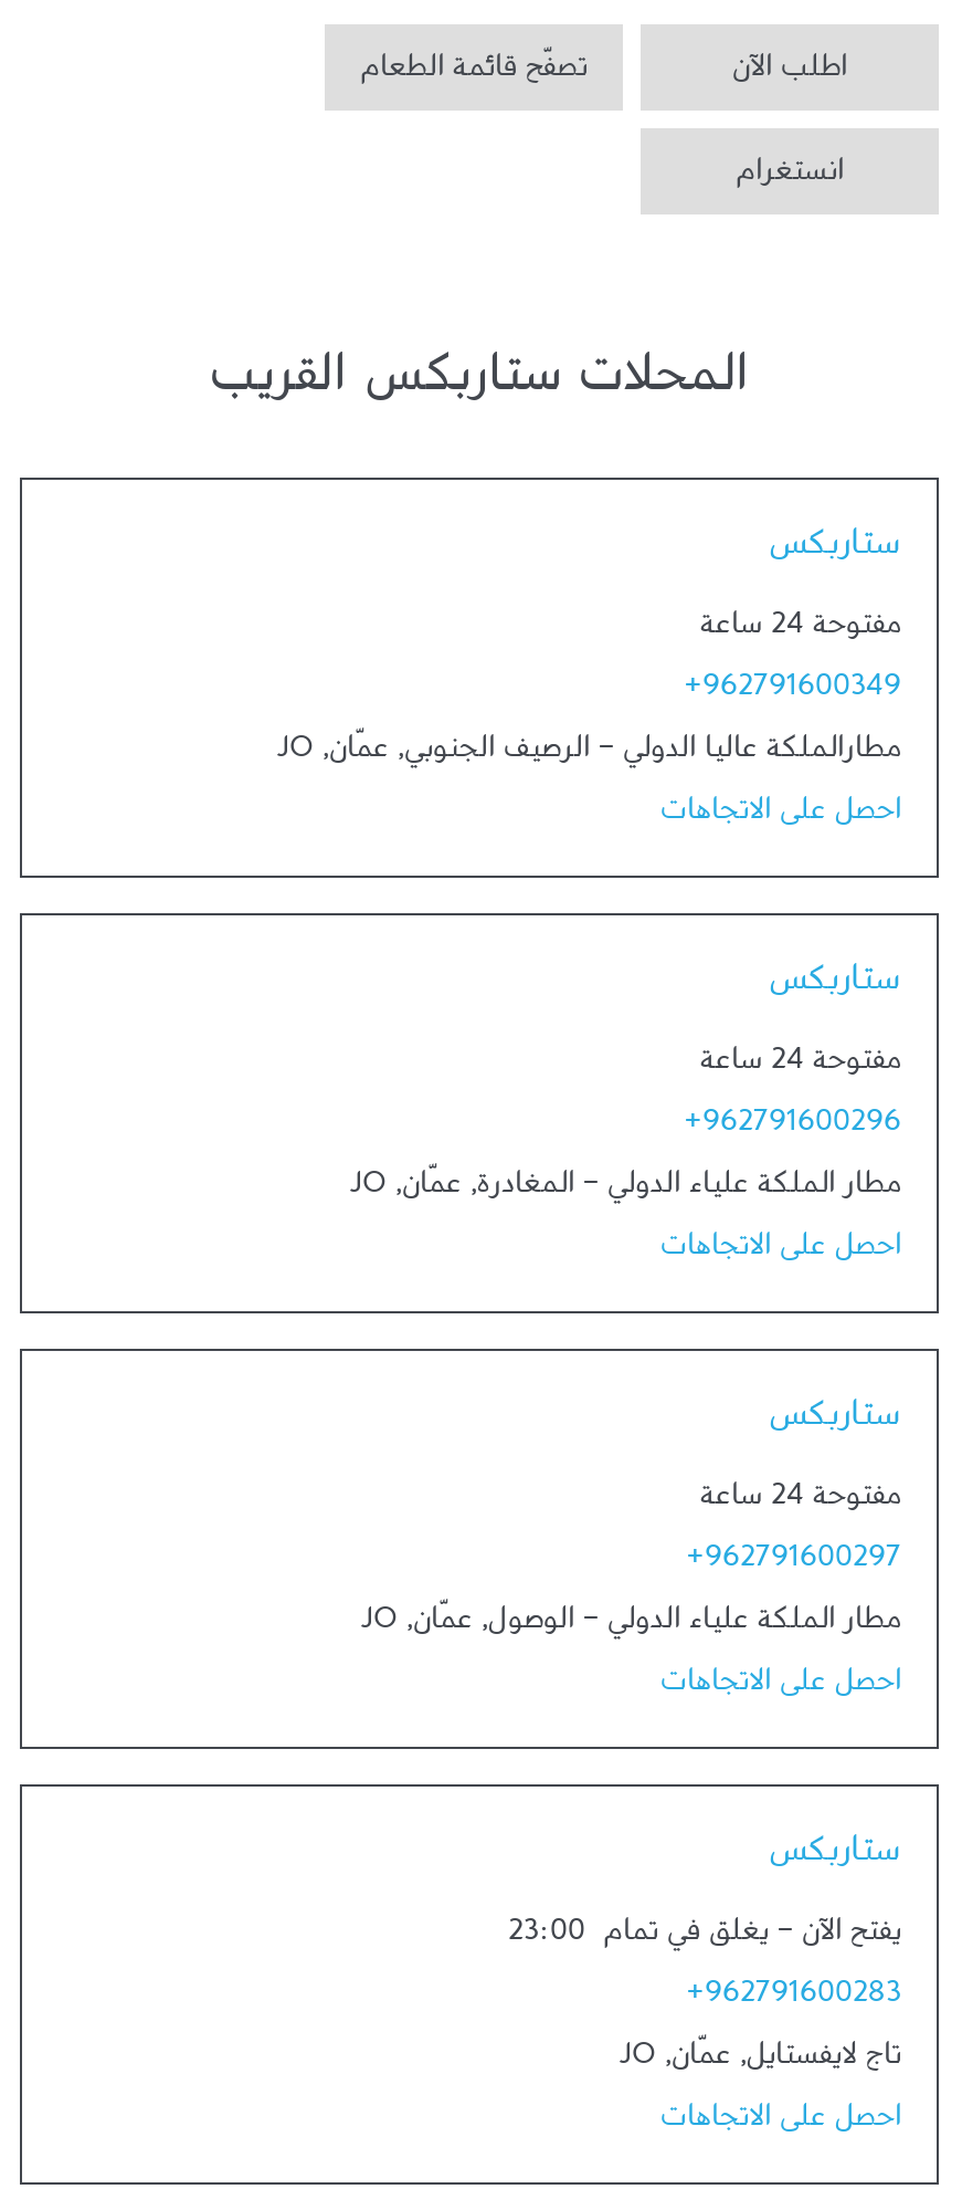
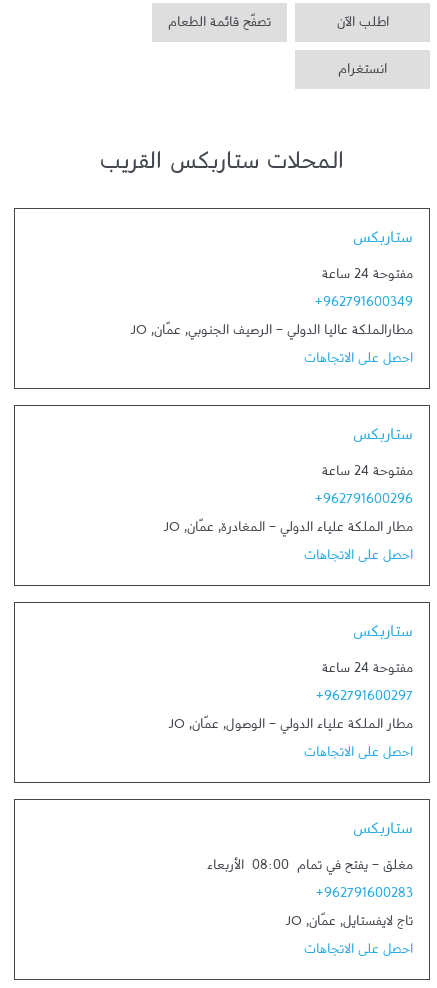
- يفتح الآن - يغلق في تمام 23:00
+ مغلق - يفتح في تمام 08:00 الأربعاء
